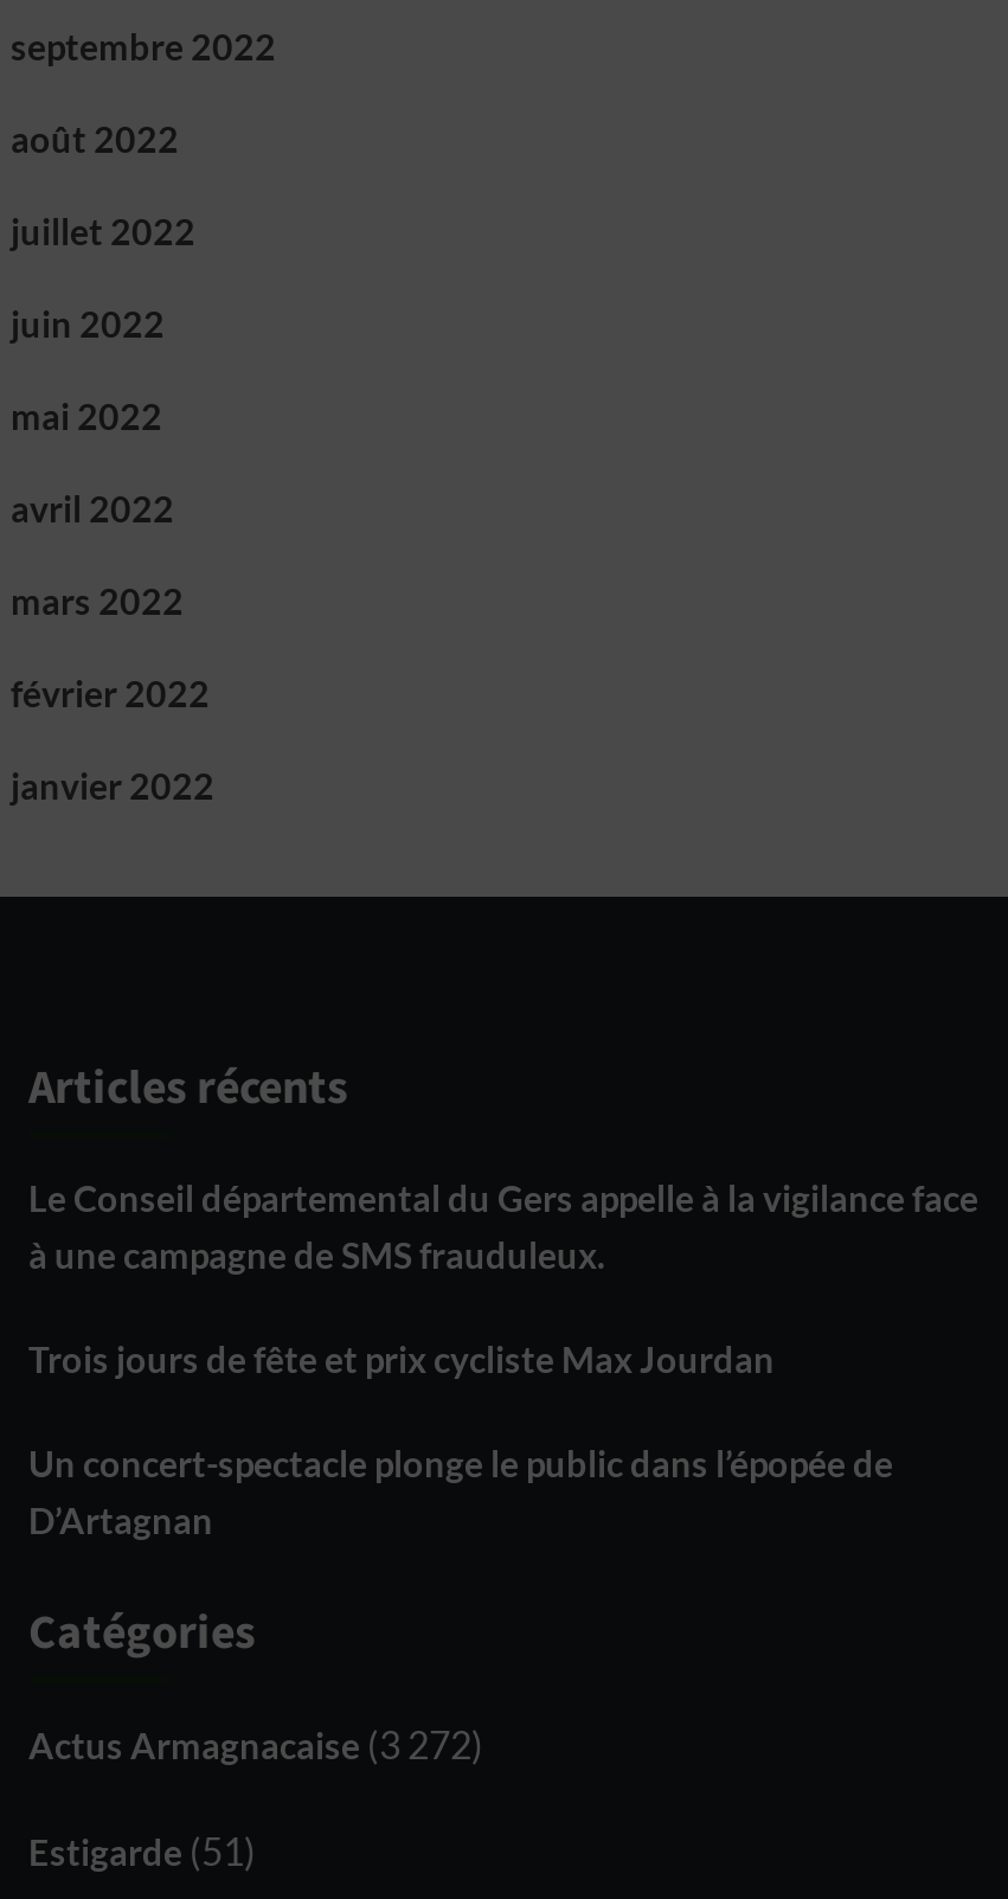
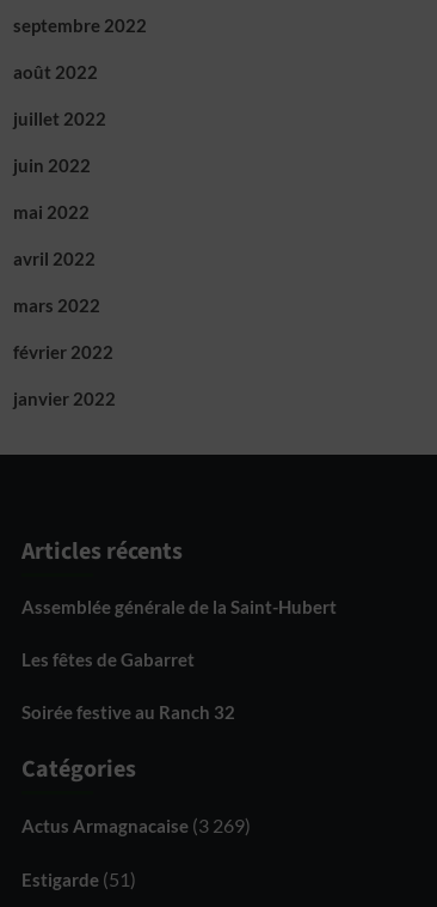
- Le Conseil départemental du Gers appelle à la vigilance face
- à une campagne de SMS frauduleux.
+ Assemblée générale de la Saint-Hubert

- Trois jours de fête et prix cycliste Max Jourdan
+ Les fêtes de Gabarret

- Un concert-spectacle plonge le public dans l’épopée de
- D’Artagnan
+ Soirée festive au Ranch 32

- Actus Armagnacaise (3 272)
+ Actus Armagnacaise (3 269)
